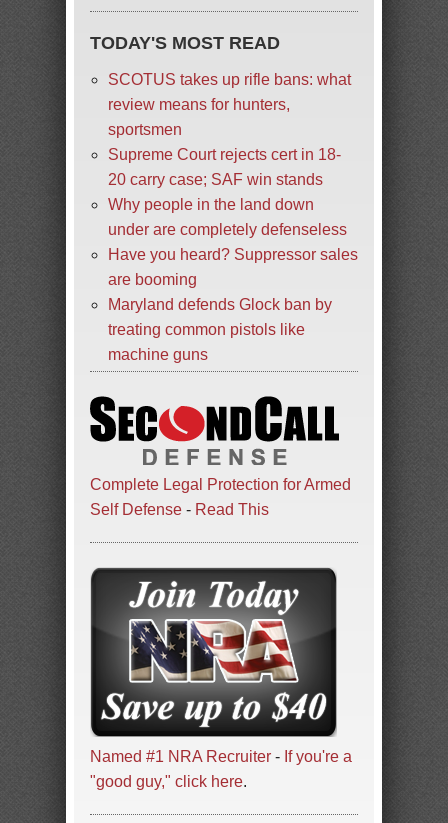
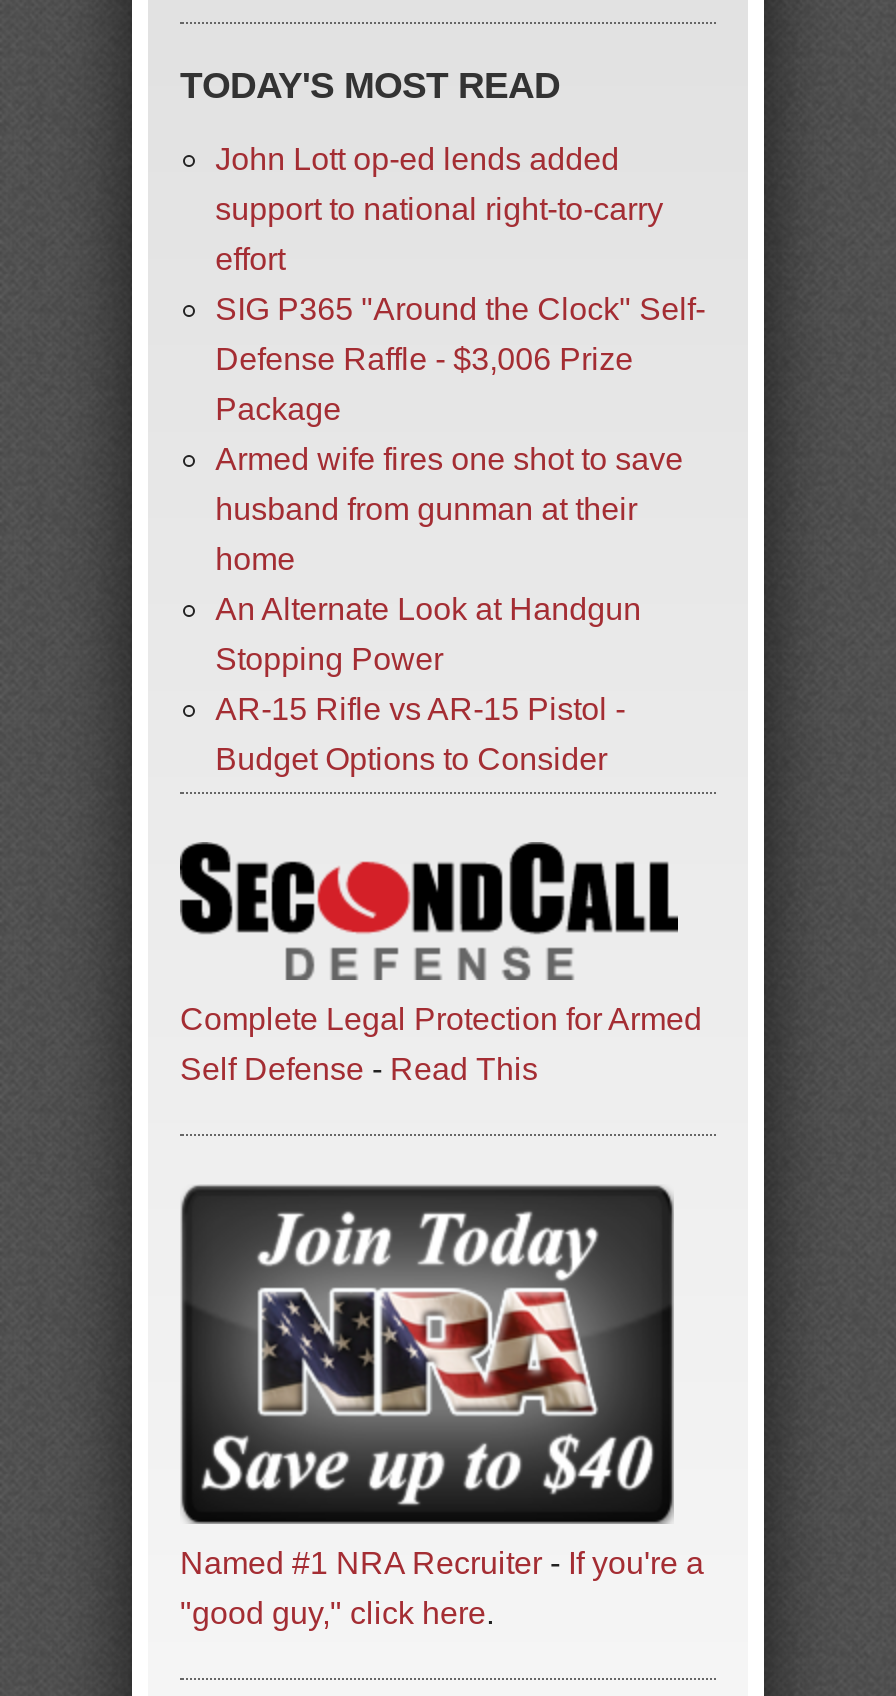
- SCOTUS takes up rifle bans: what
- review means for hunters,
- sportsmen
- Supreme Court rejects cert in 18-
- 20 carry case; SAF win stands
- Why people in the land down
- under are completely defenseless
- Have you heard? Suppressor sales
- are booming
- Maryland defends Glock ban by
- treating common pistols like
- machine guns
+ John Lott op-ed lends added
+ support to national right-to-carry
+ effort
+ SIG P365 "Around the Clock" Self-
+ Defense Raffle - $3,006 Prize
+ Package
+ Armed wife fires one shot to save
+ husband from gunman at their
+ home
+ An Alternate Look at Handgun
+ Stopping Power
+ AR-15 Rifle vs AR-15 Pistol -
+ Budget Options to Consider
